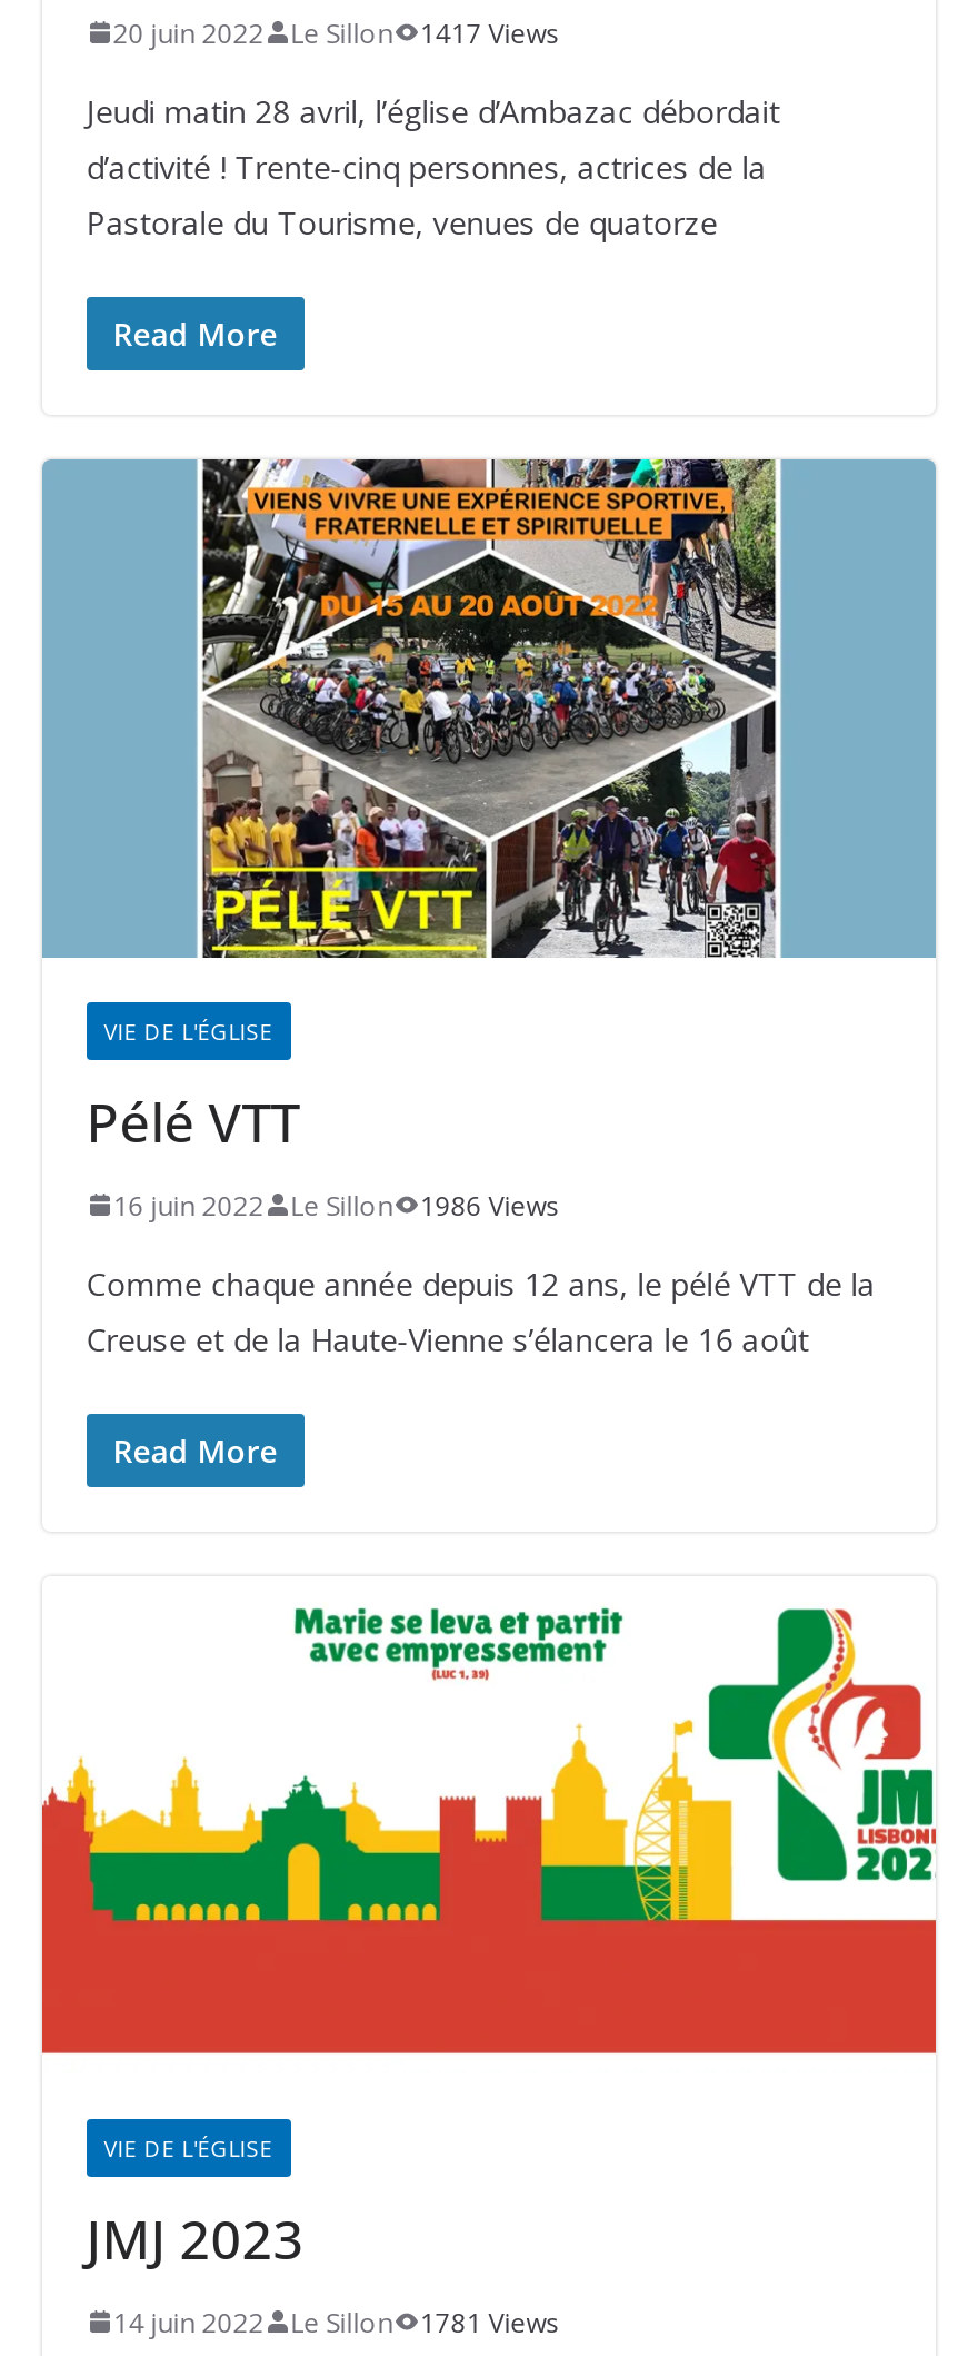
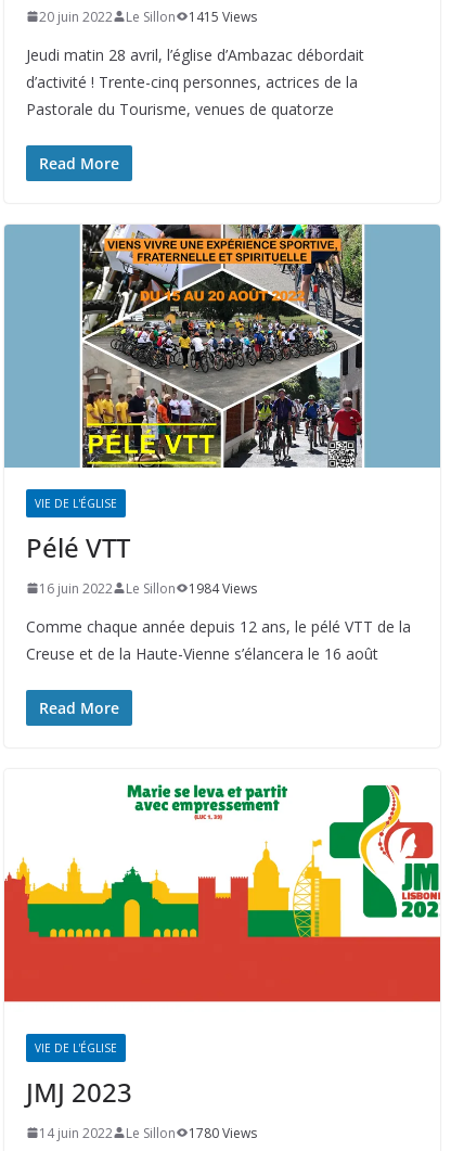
- 20 juin 2022 Le Sillon 1417 Views
+ 20 juin 2022 Le Sillon 1415 Views

- 16 juin 2022 Le Sillon 1986 Views
+ 16 juin 2022 Le Sillon 1984 Views

- 14 juin 2022 Le Sillon 1781 Views
+ 14 juin 2022 Le Sillon 1780 Views
